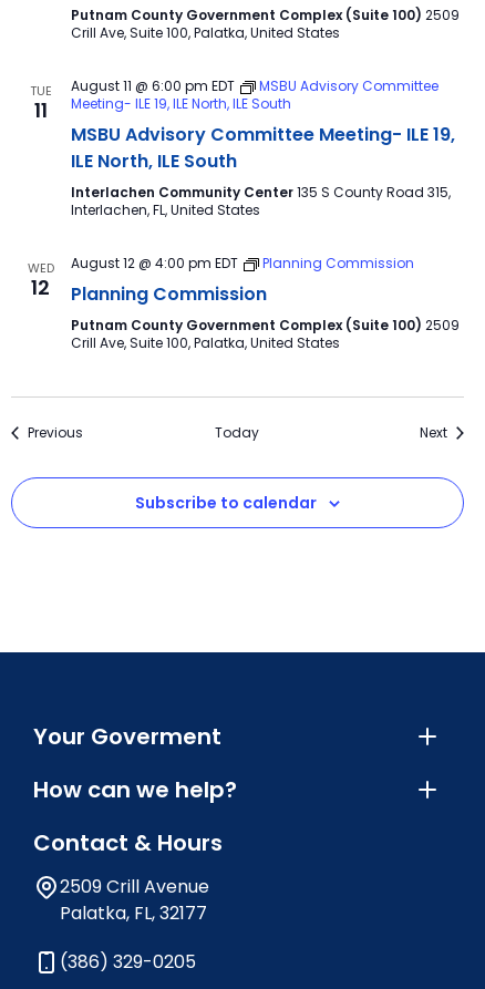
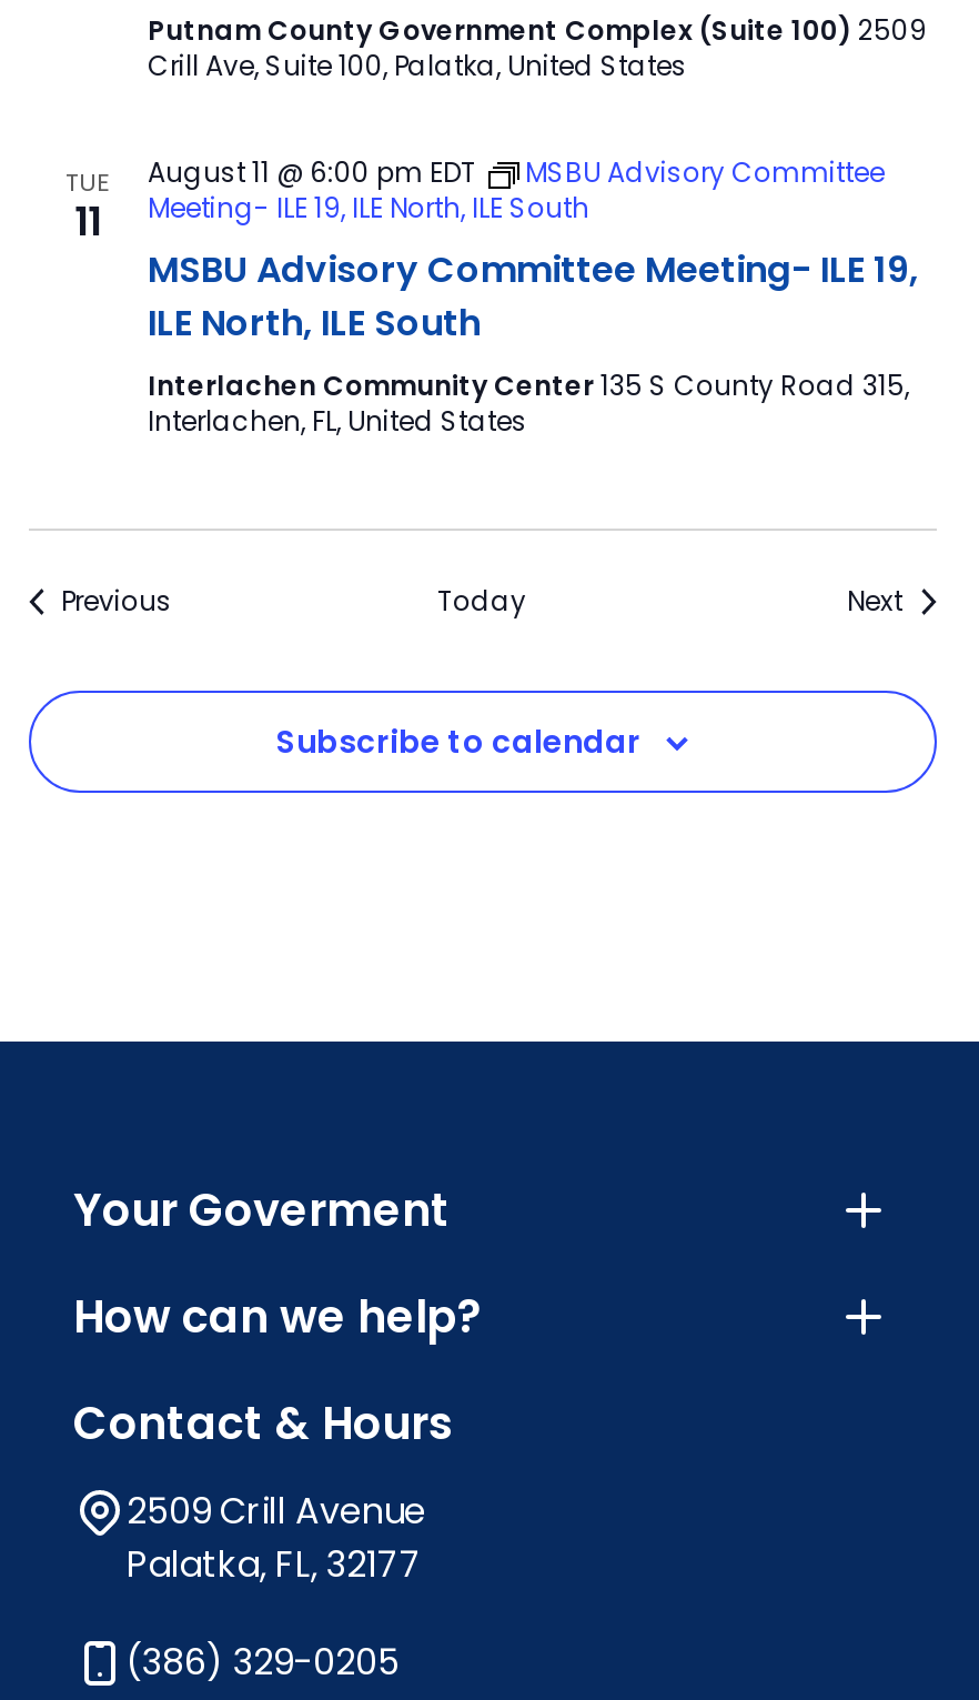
- WED
- 12

- August 12 @ 4:00 pm EDT
- Planning Commission
- Planning Commission
- Putnam County Government Complex (Suite 100) 2509
- Crill Ave, Suite 100, Palatka, United States
